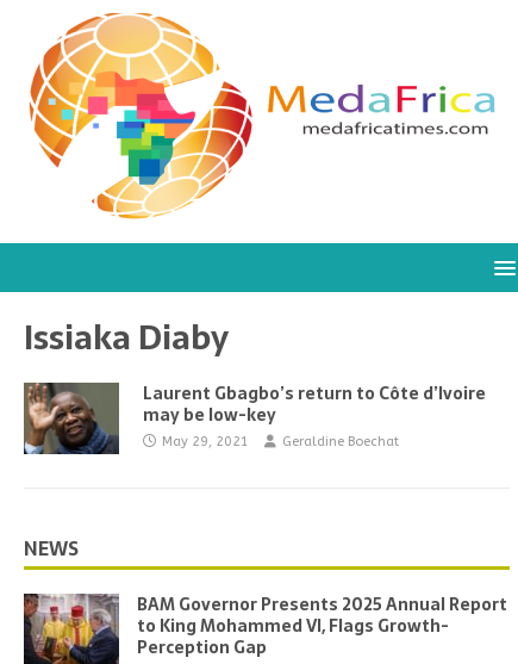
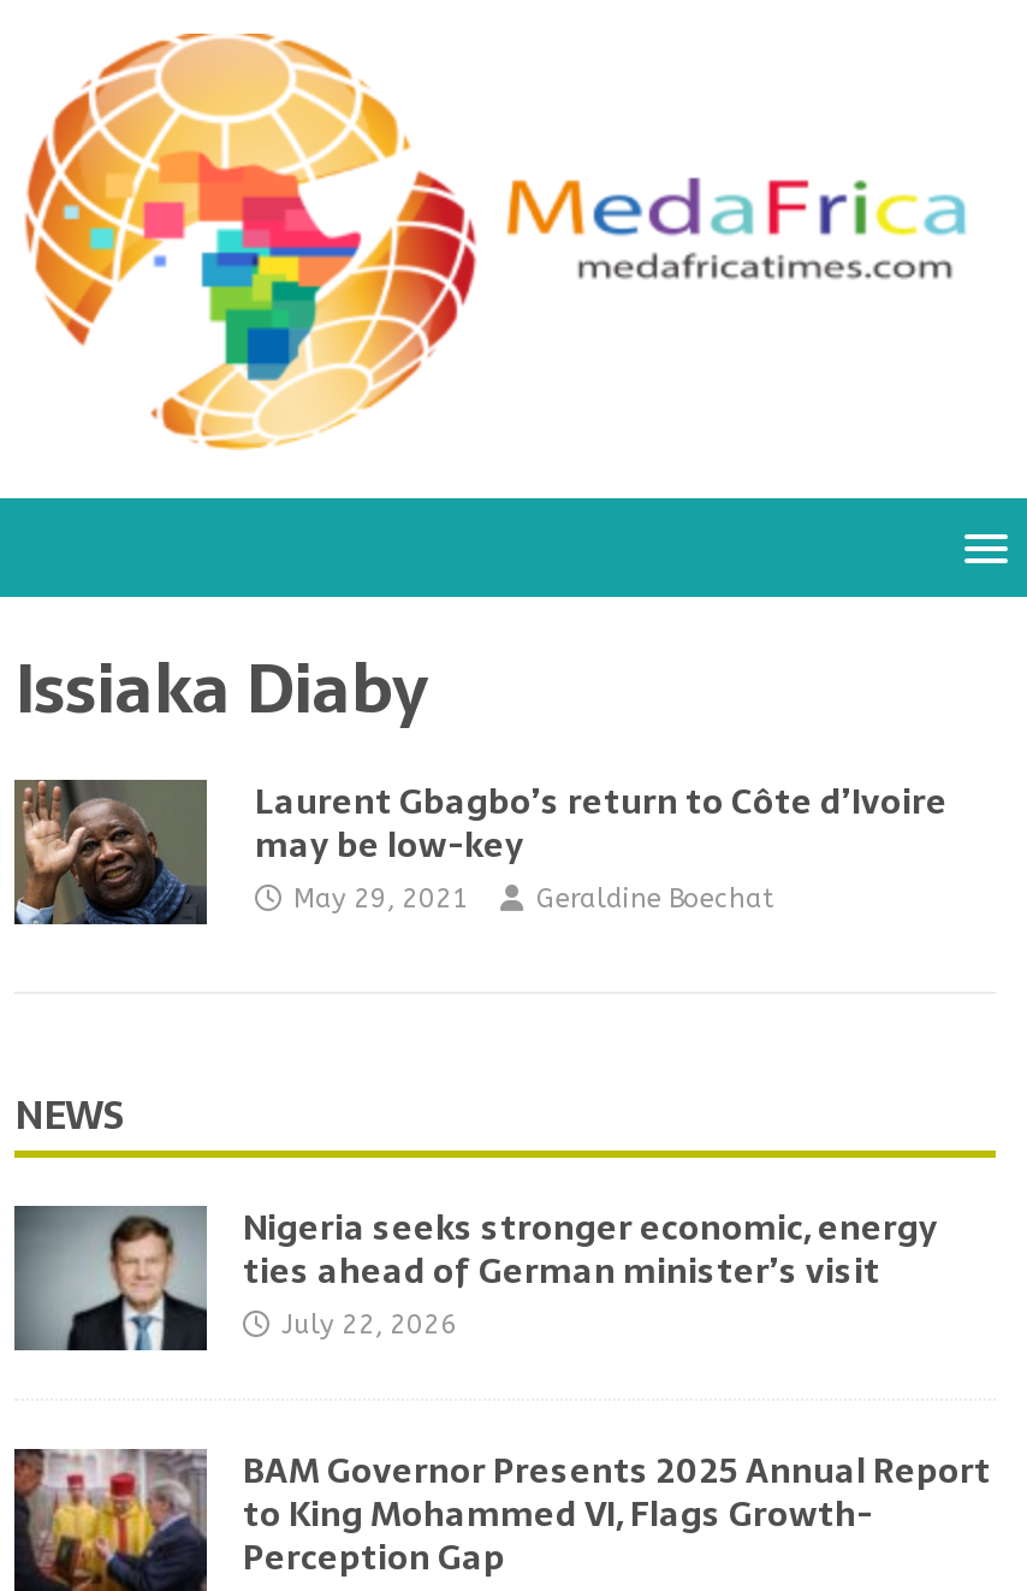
+ [image]
+ Nigeria seeks stronger economic, energy
+ ties ahead of German minister’s visit
+ July 22, 2026
